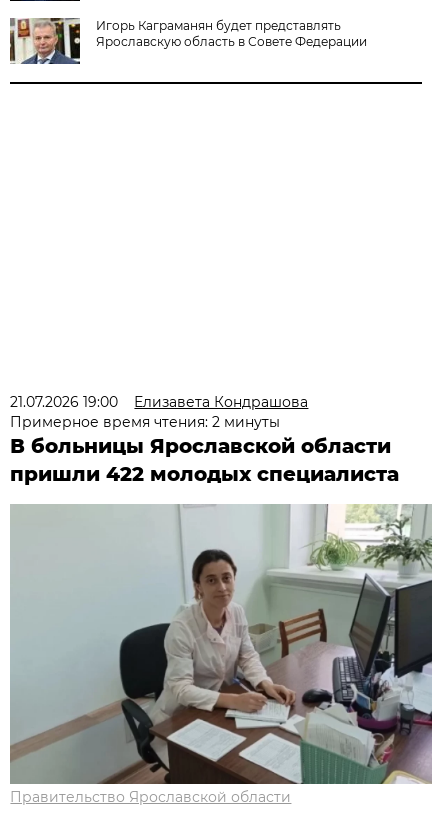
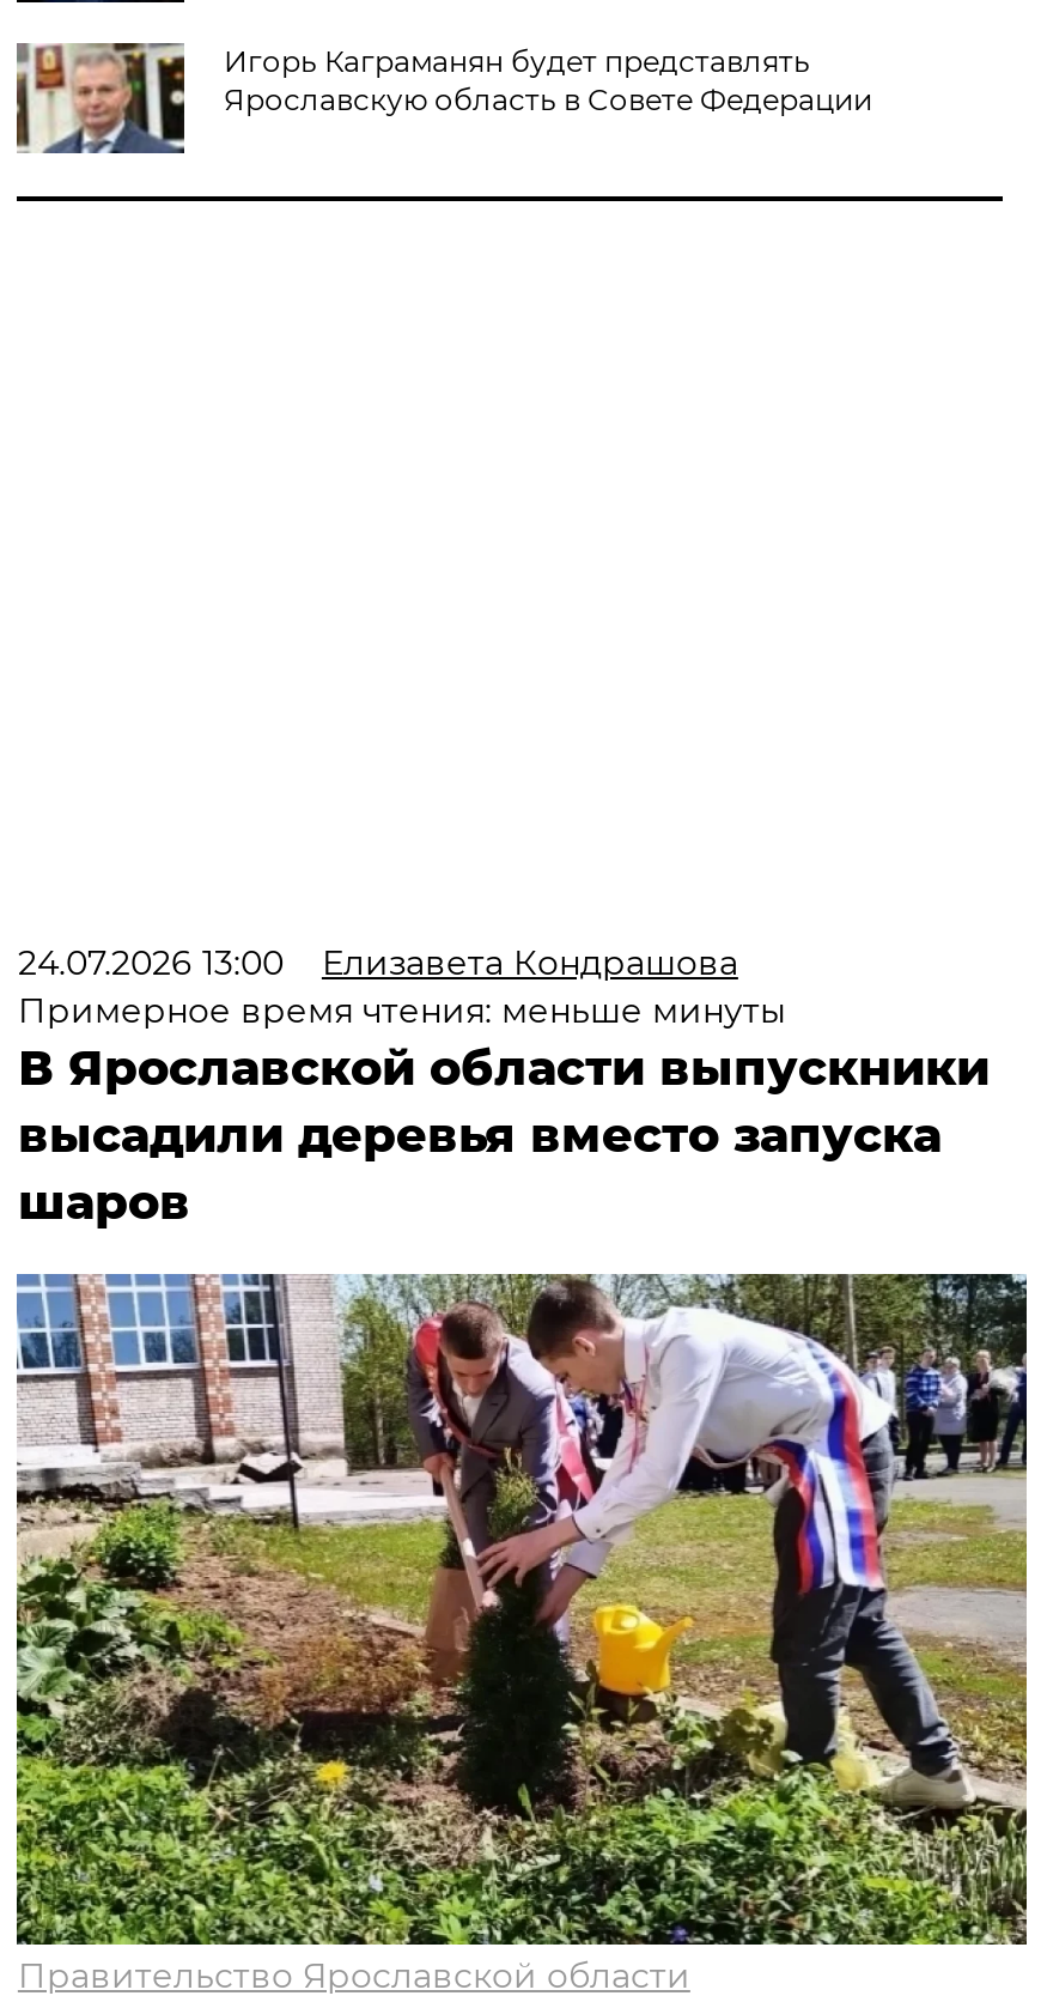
- 21.07.2026 19:00 Елизавета Кондрашова
+ 24.07.2026 13:00 Елизавета Кондрашова

- Примерное время чтения: 2 минуты
- В больницы Ярославской области
- пришли 422 молодых специалиста
+ Примерное время чтения: меньше минуты
+ В Ярославской области выпускники
+ высадили деревья вместо запуска
+ шаров

- [image]
+ [image]
